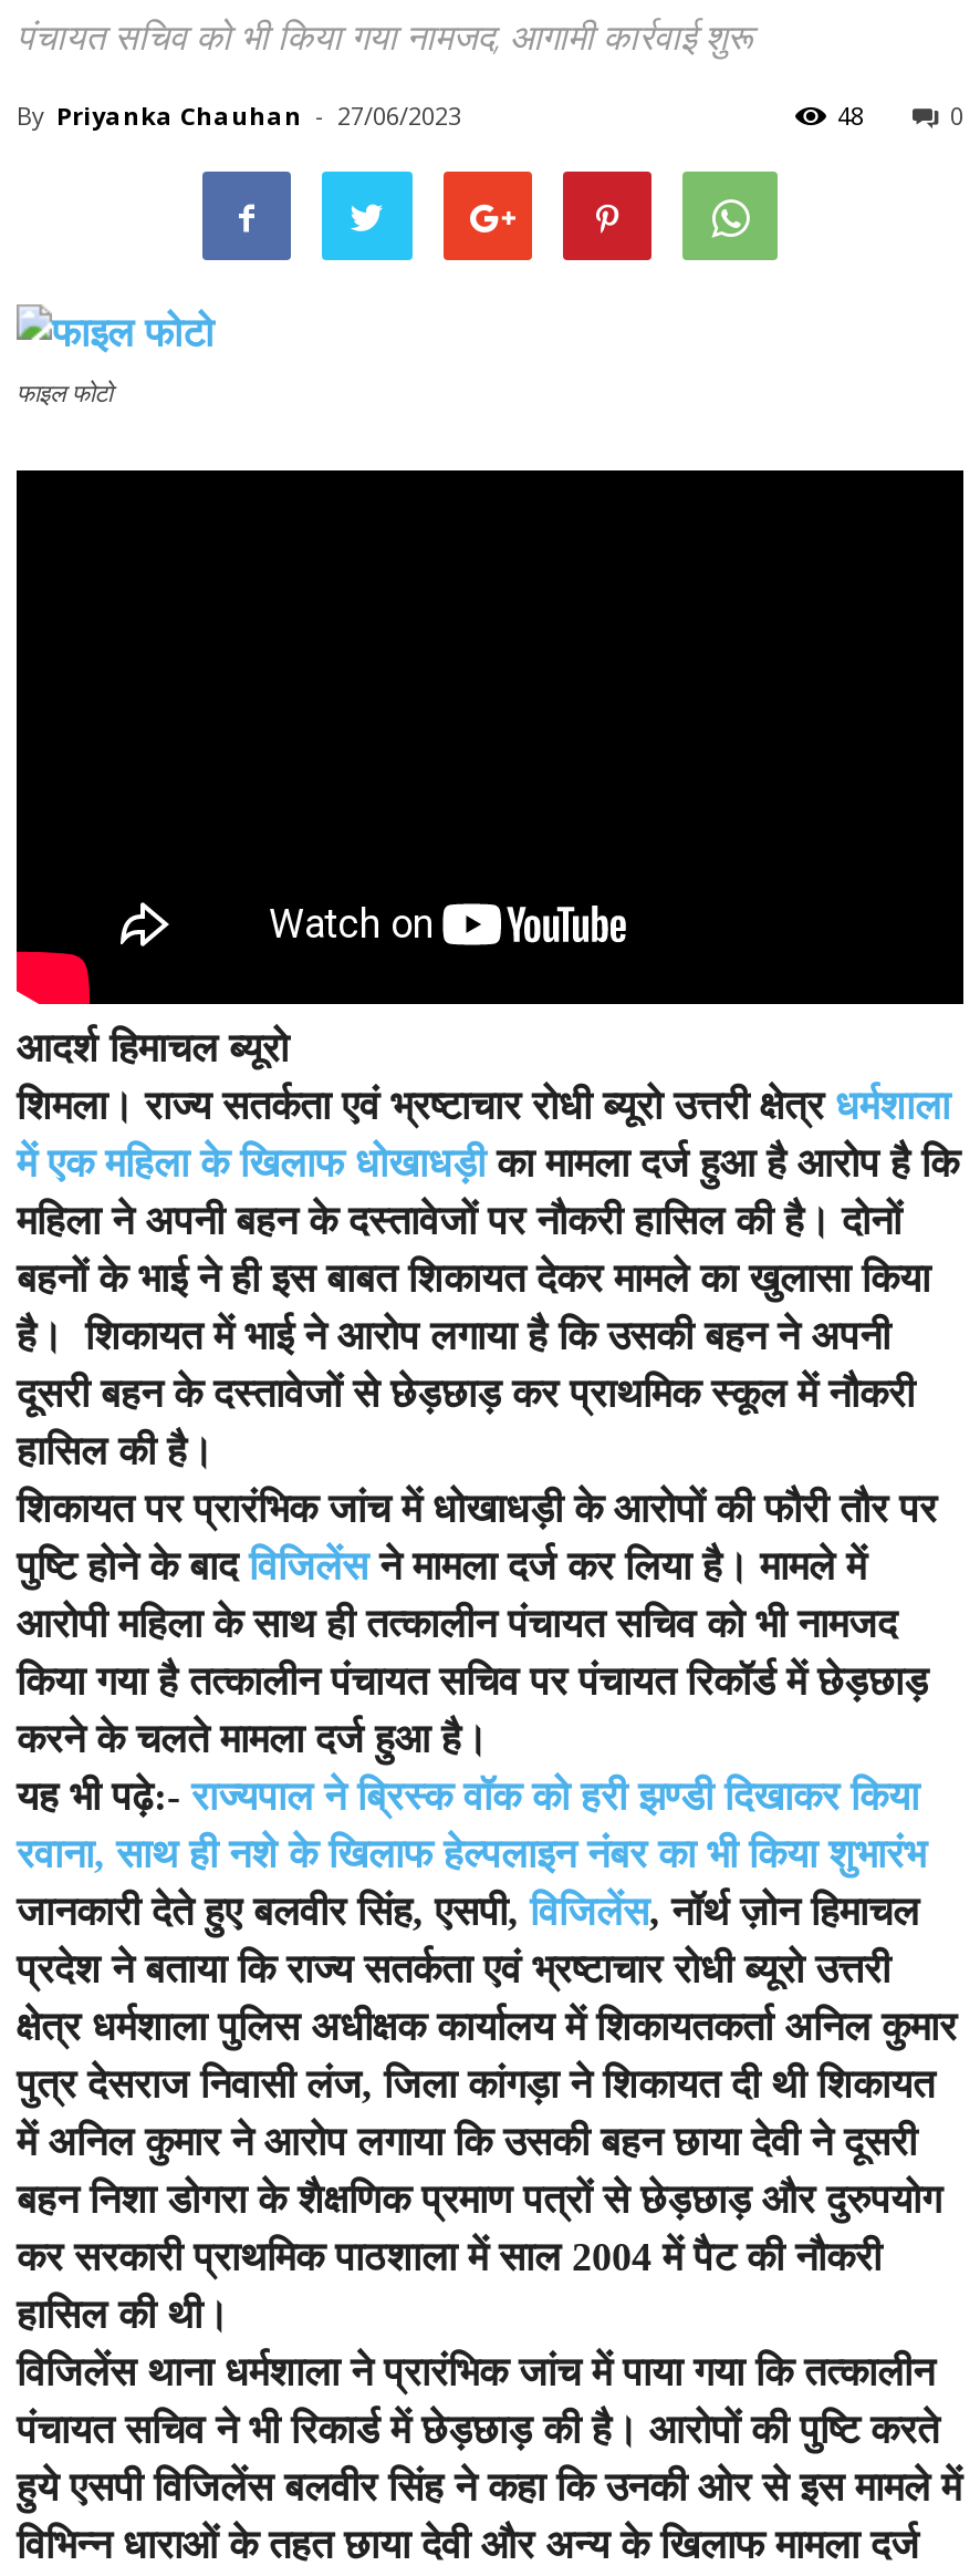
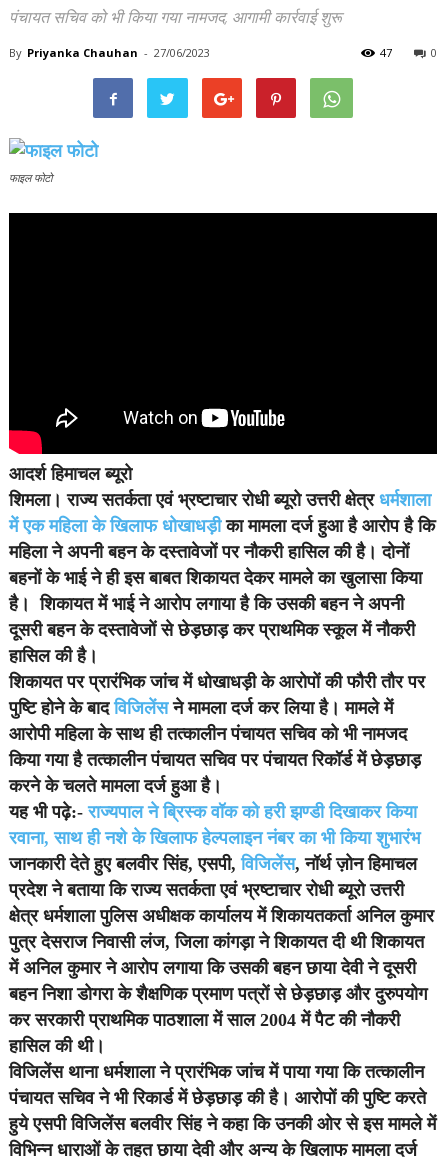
- 48
+ 47
